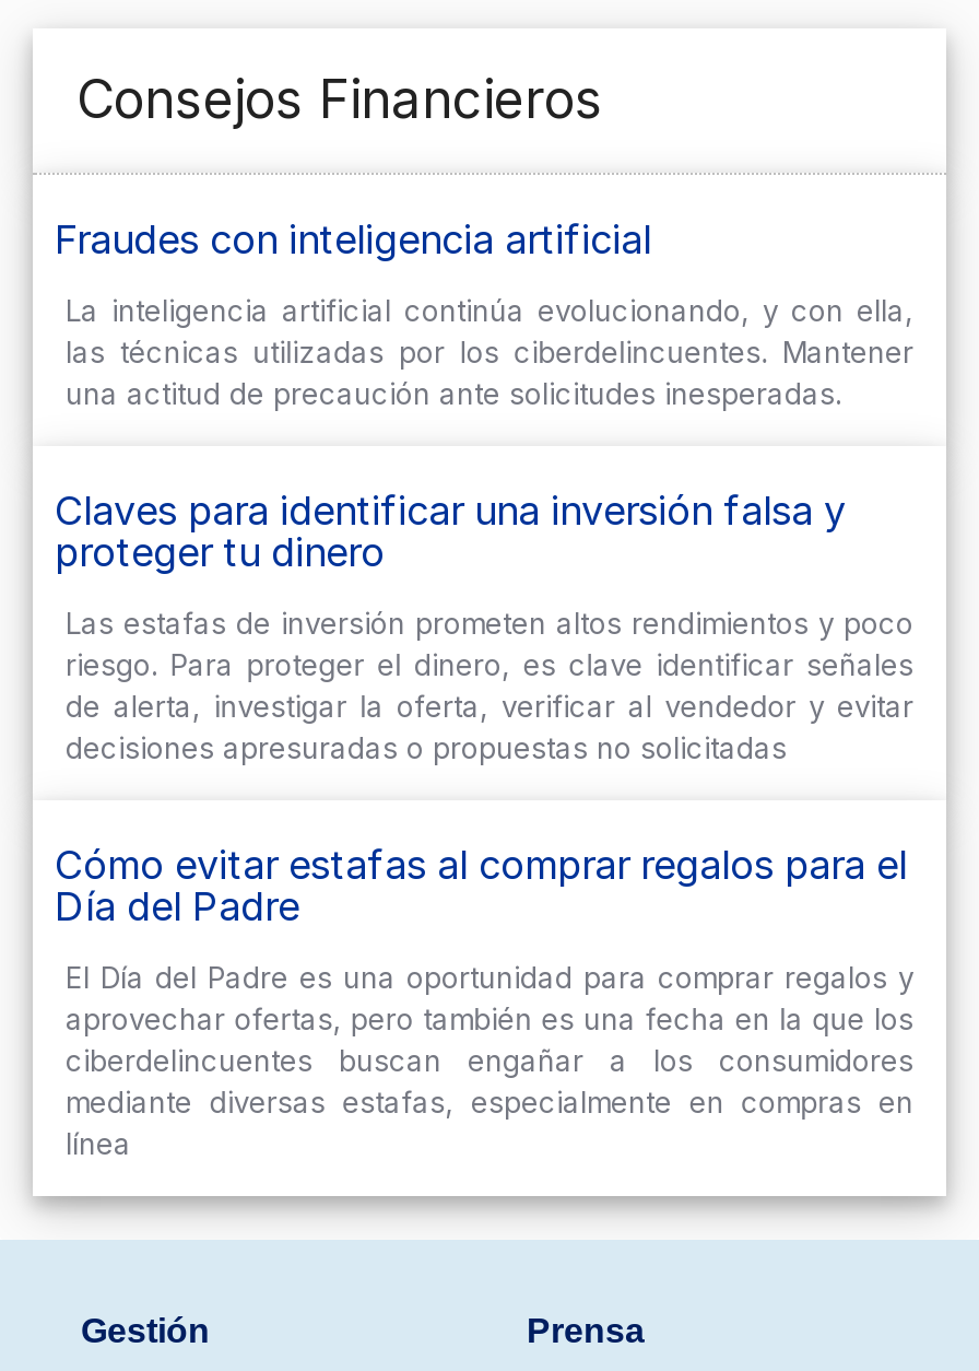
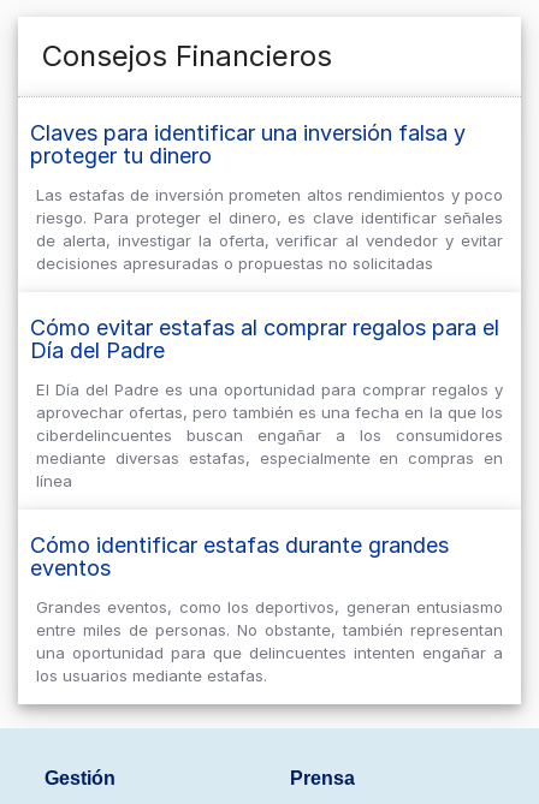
- Fraudes con inteligencia artificial
- La inteligencia artificial continúa evolucionando, y con ella,
- las técnicas utilizadas por los ciberdelincuentes. Mantener
- una actitud de precaución ante solicitudes inesperadas.

moved up: Claves para identificar una inversión falsa y | proteger tu dinero | Las estafas de inversión prometen altos rendimientos y poco | ... | mediante diversas estafas, especialmente en compras en | línea

+ Cómo identificar estafas durante grandes
+ eventos
+ Grandes eventos, como los deportivos, generan entusiasmo
+ entre miles de personas. No obstante, también representan
+ una oportunidad para que delincuentes intenten engañar a
+ los usuarios mediante estafas.
